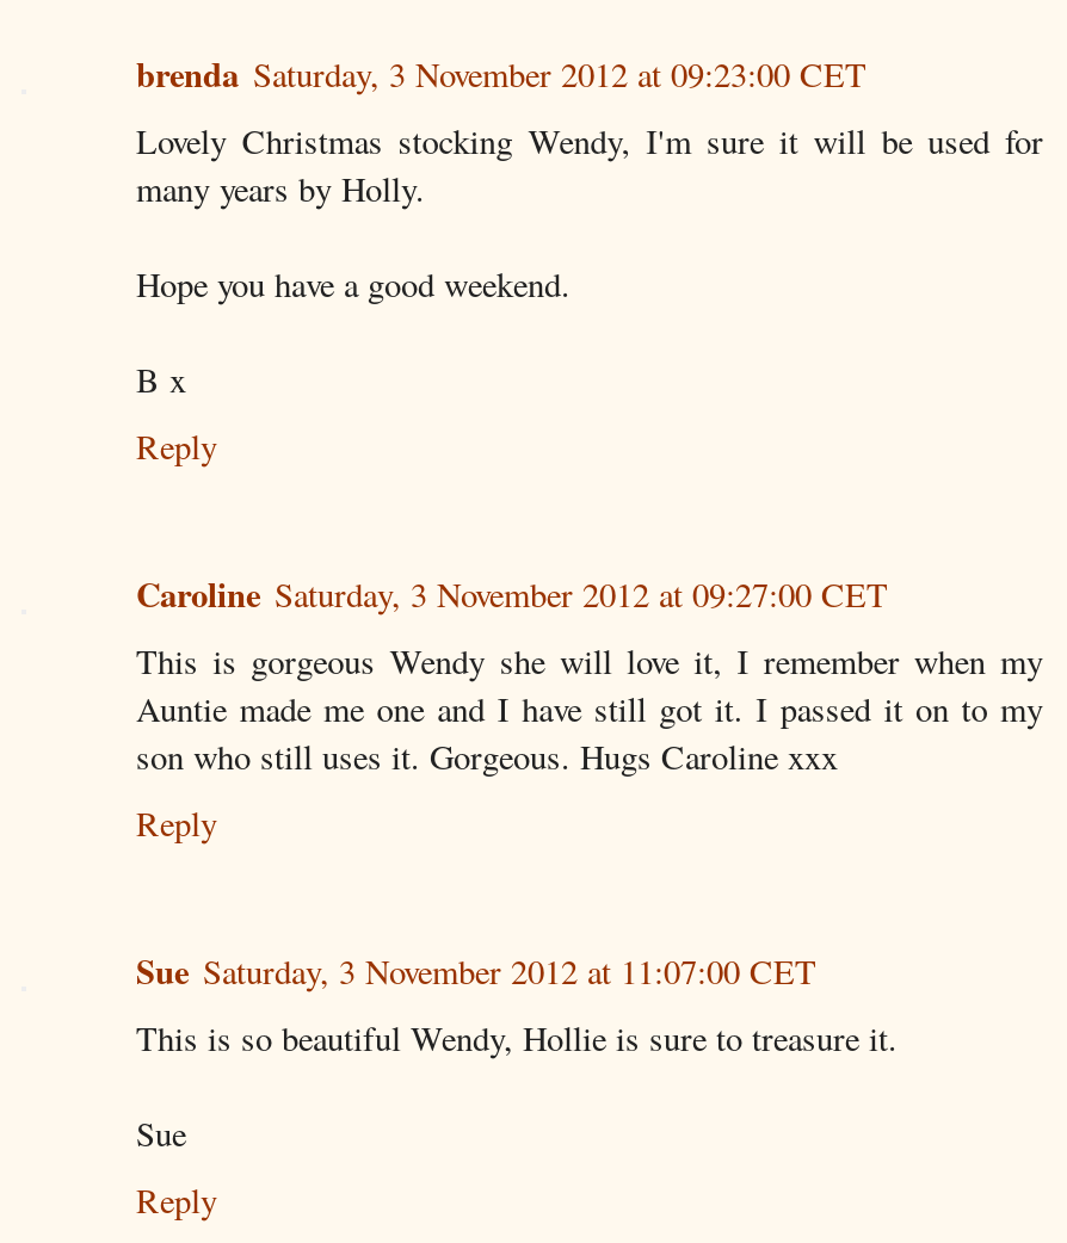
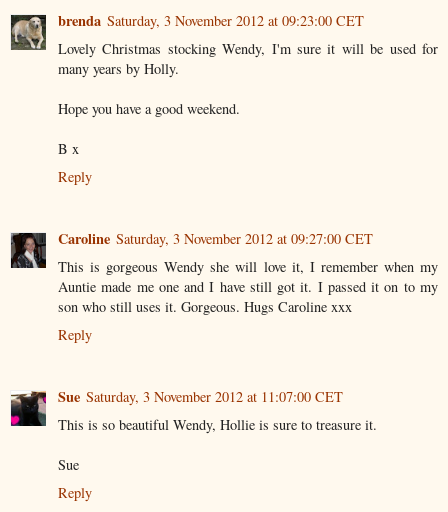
+ [image]

+ [image]

+ [image]
